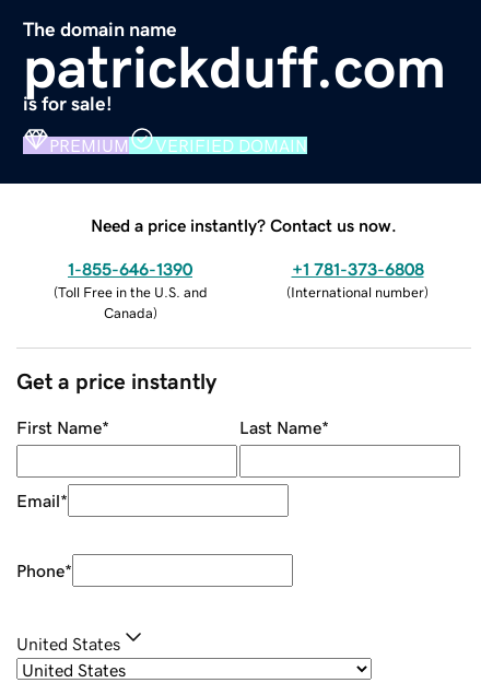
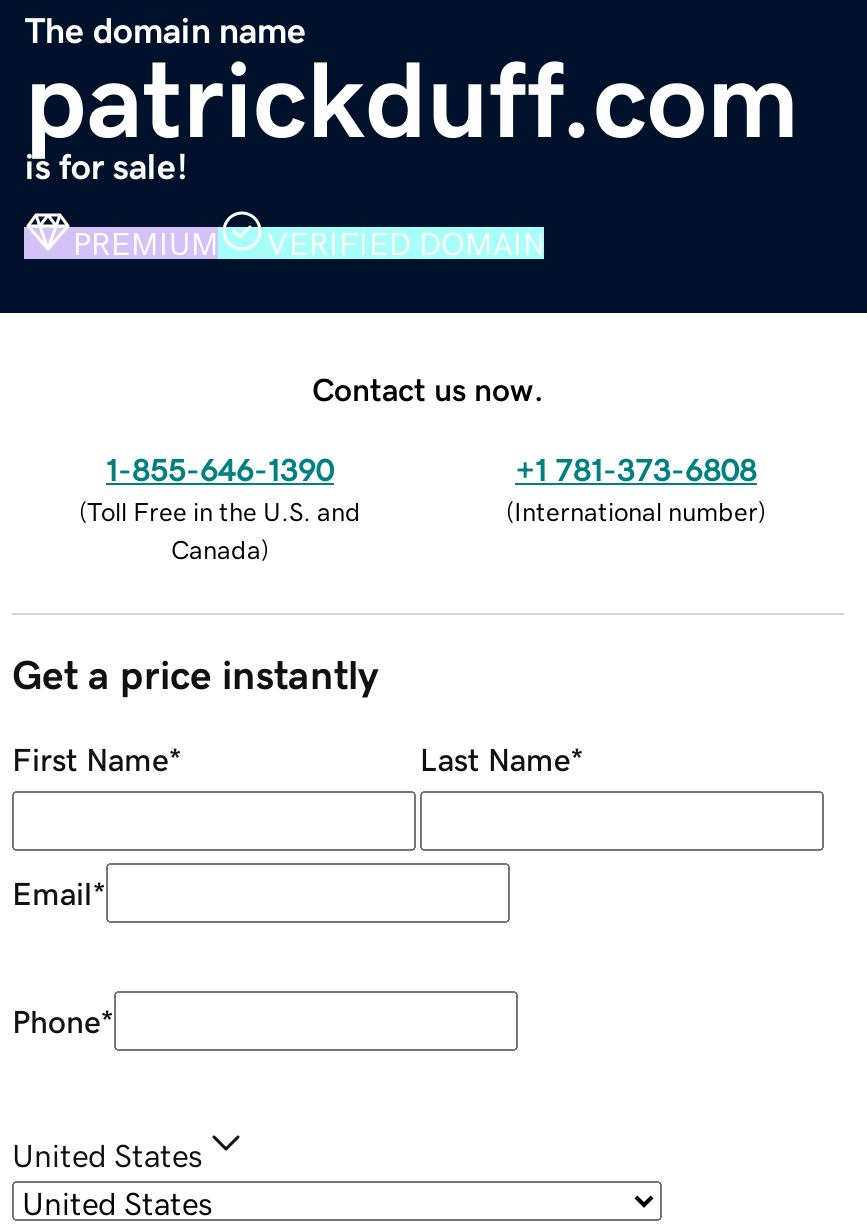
- Need a price instantly? Contact us now.
+ Contact us now.
